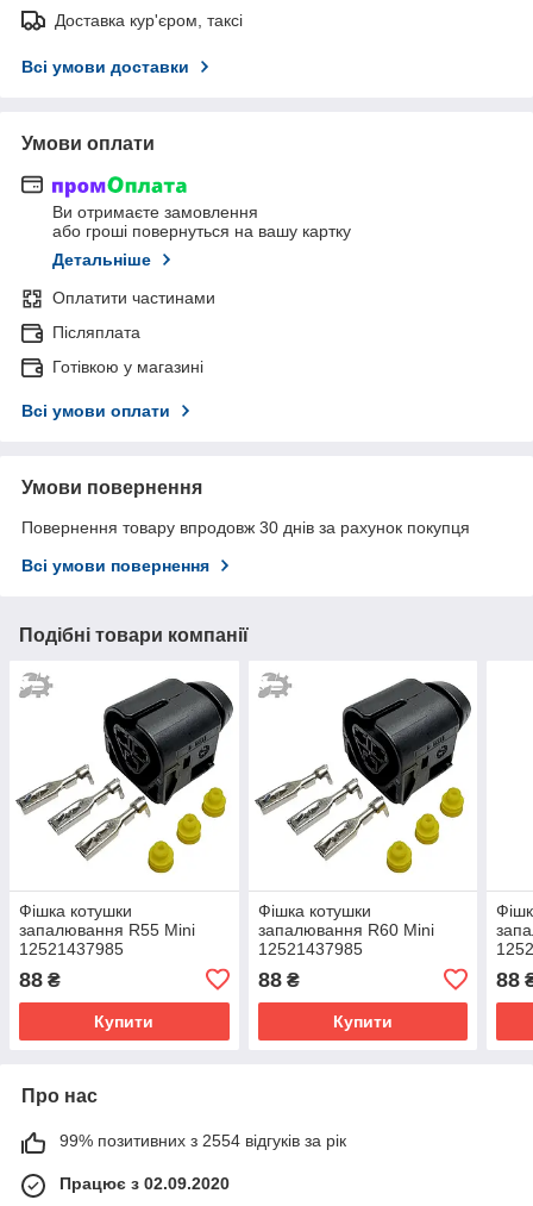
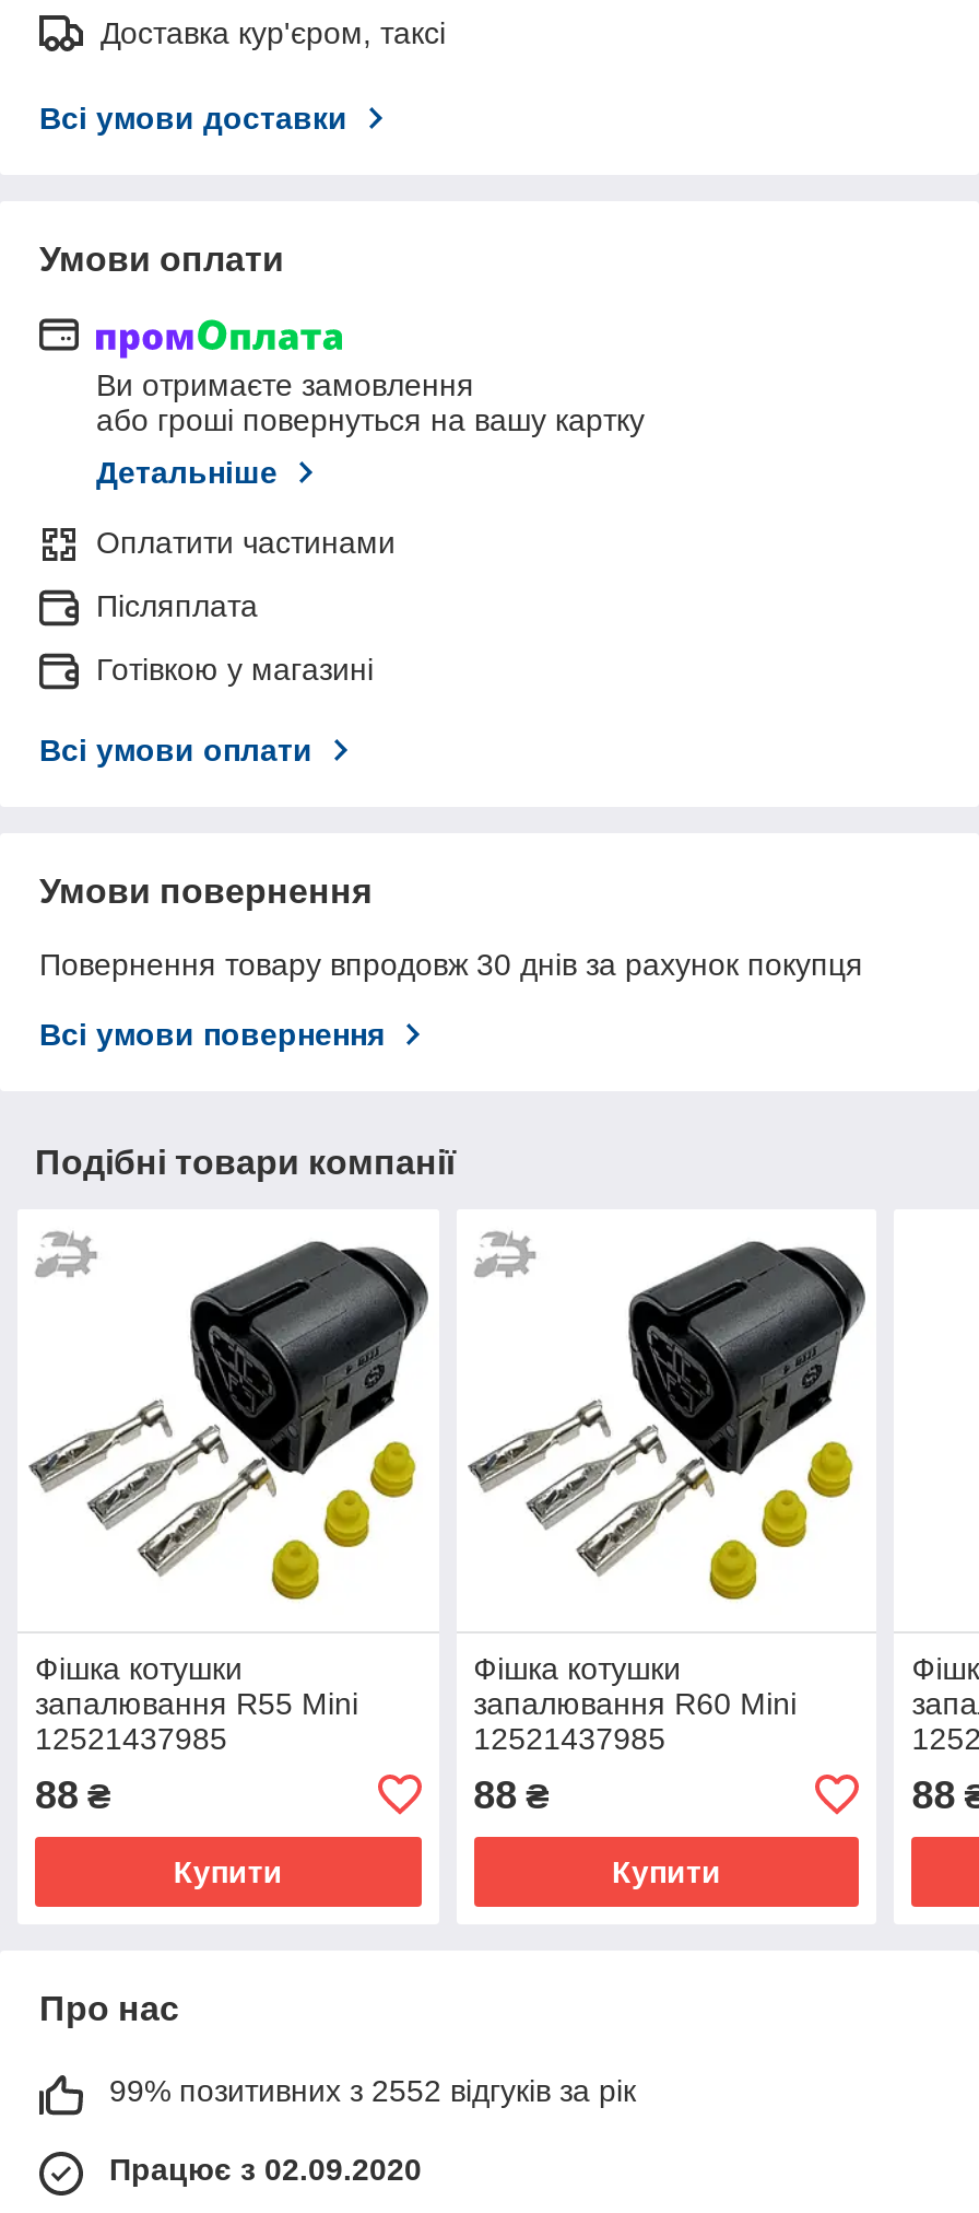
- 99% позитивних з 2554 відгуків за рік
+ 99% позитивних з 2552 відгуків за рік
